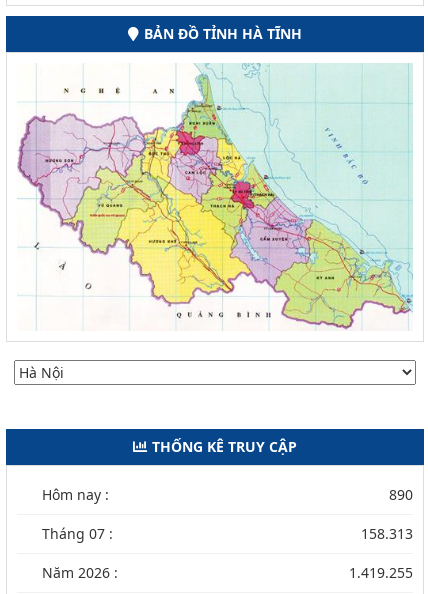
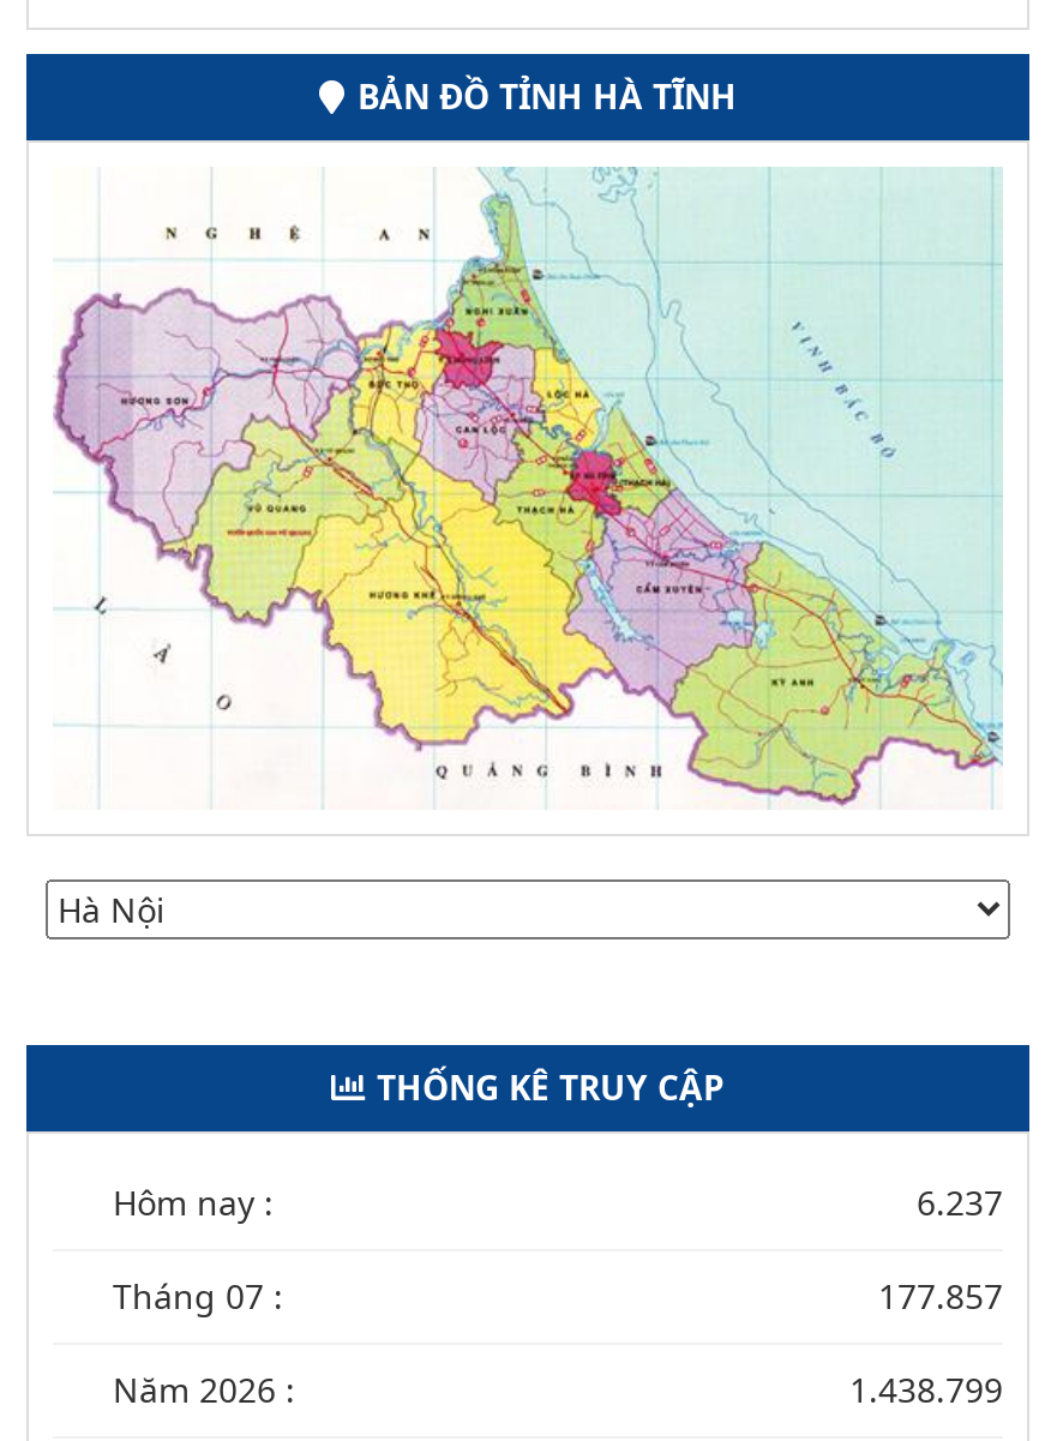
- 890
+ 6.237

- 158.313
+ 177.857

- 1.419.255
+ 1.438.799
